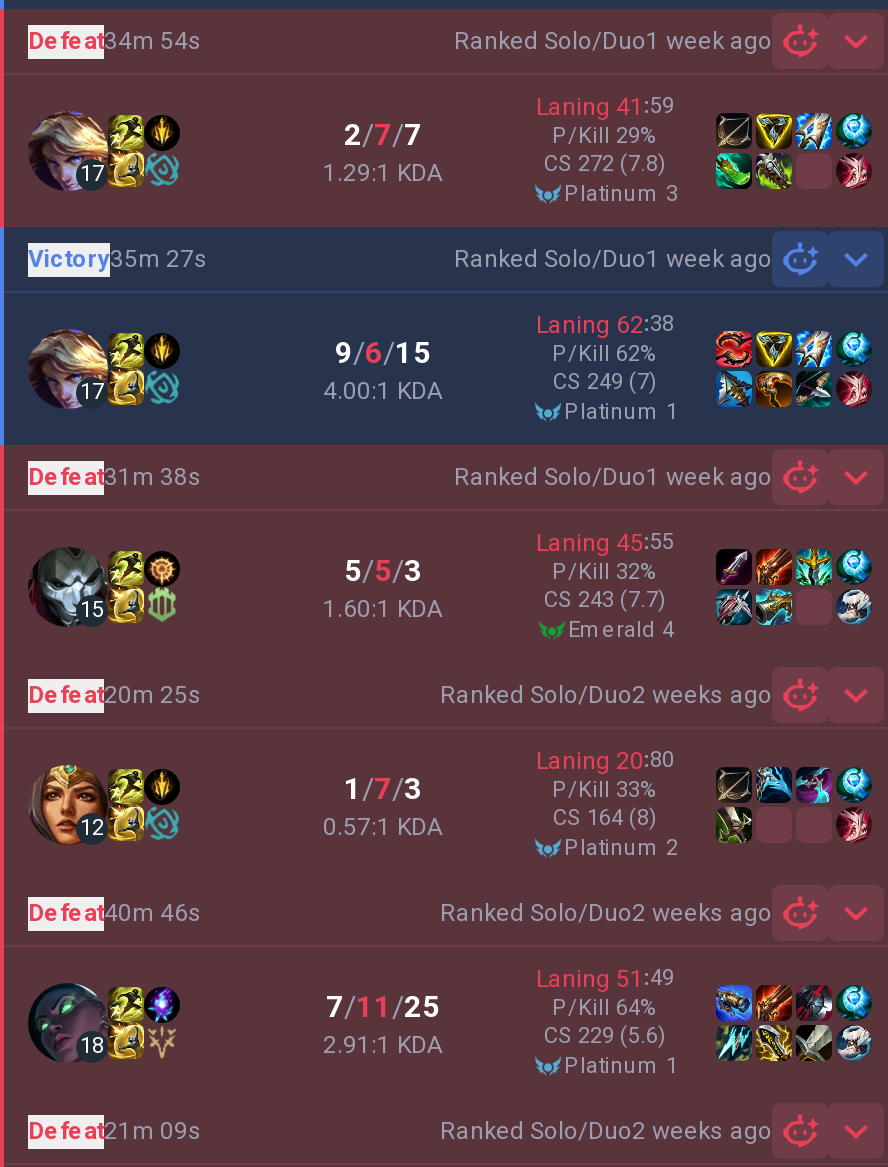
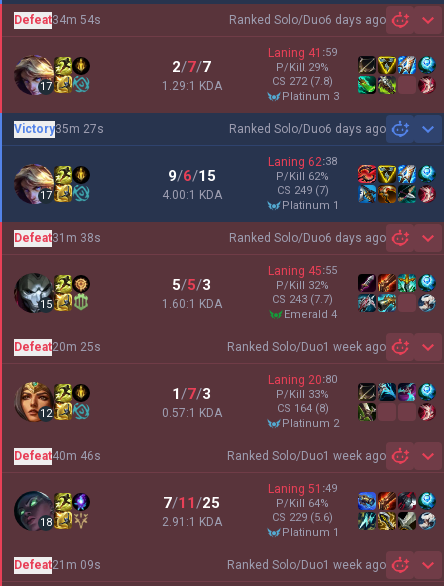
- Ranked Solo/Duo1 week ago
+ Ranked Solo/Duo6 days ago

- Ranked Solo/Duo1 week ago
+ Ranked Solo/Duo6 days ago

- Ranked Solo/Duo1 week ago
+ Ranked Solo/Duo6 days ago

- Ranked Solo/Duo2 weeks ago
+ Ranked Solo/Duo1 week ago

- Ranked Solo/Duo2 weeks ago
+ Ranked Solo/Duo1 week ago

- Ranked Solo/Duo2 weeks ago
+ Ranked Solo/Duo1 week ago
